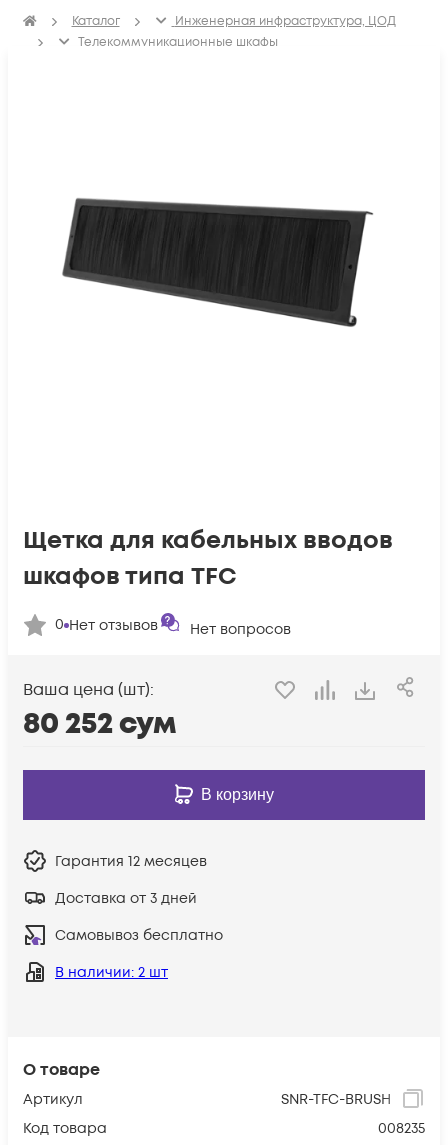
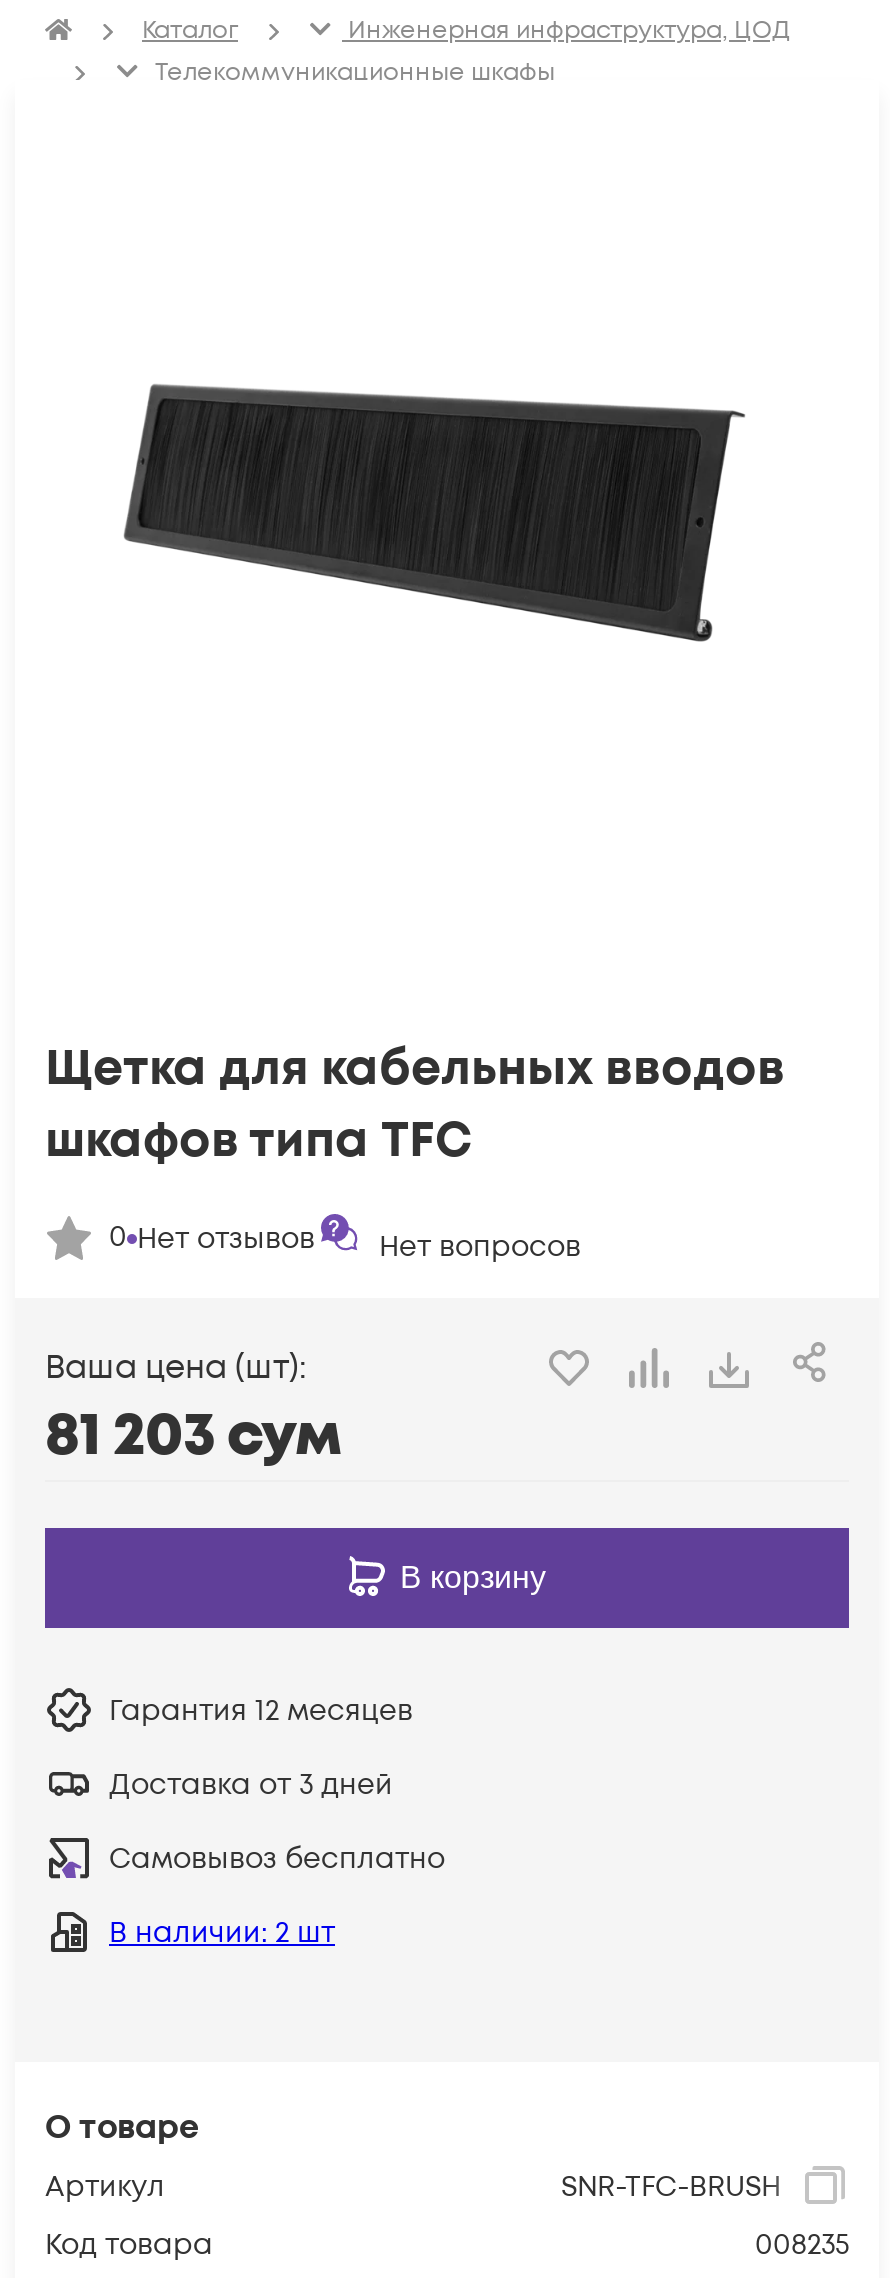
- 80 252 сум
+ 81 203 сум
